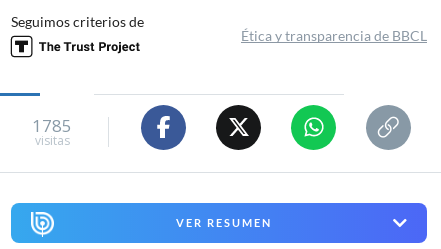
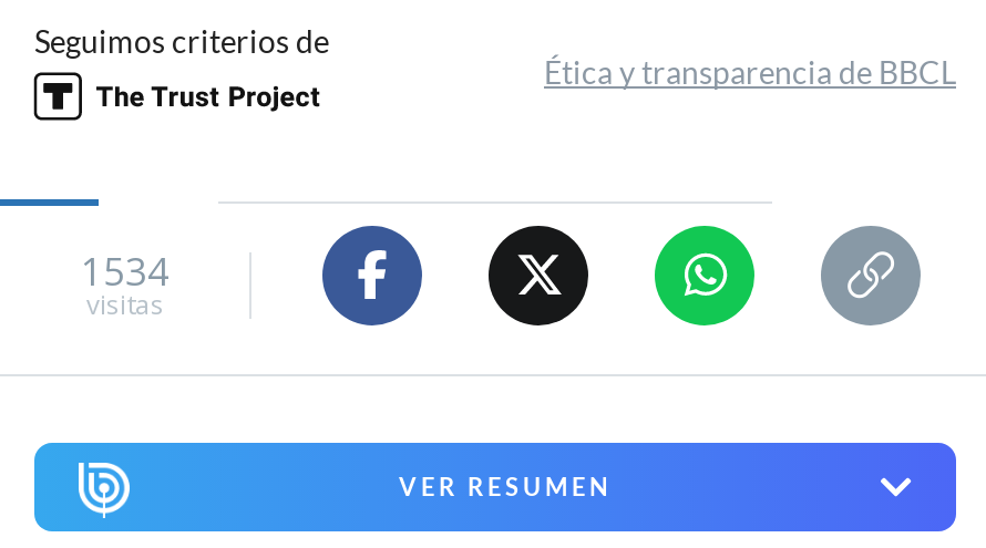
- 1785
+ 1534
